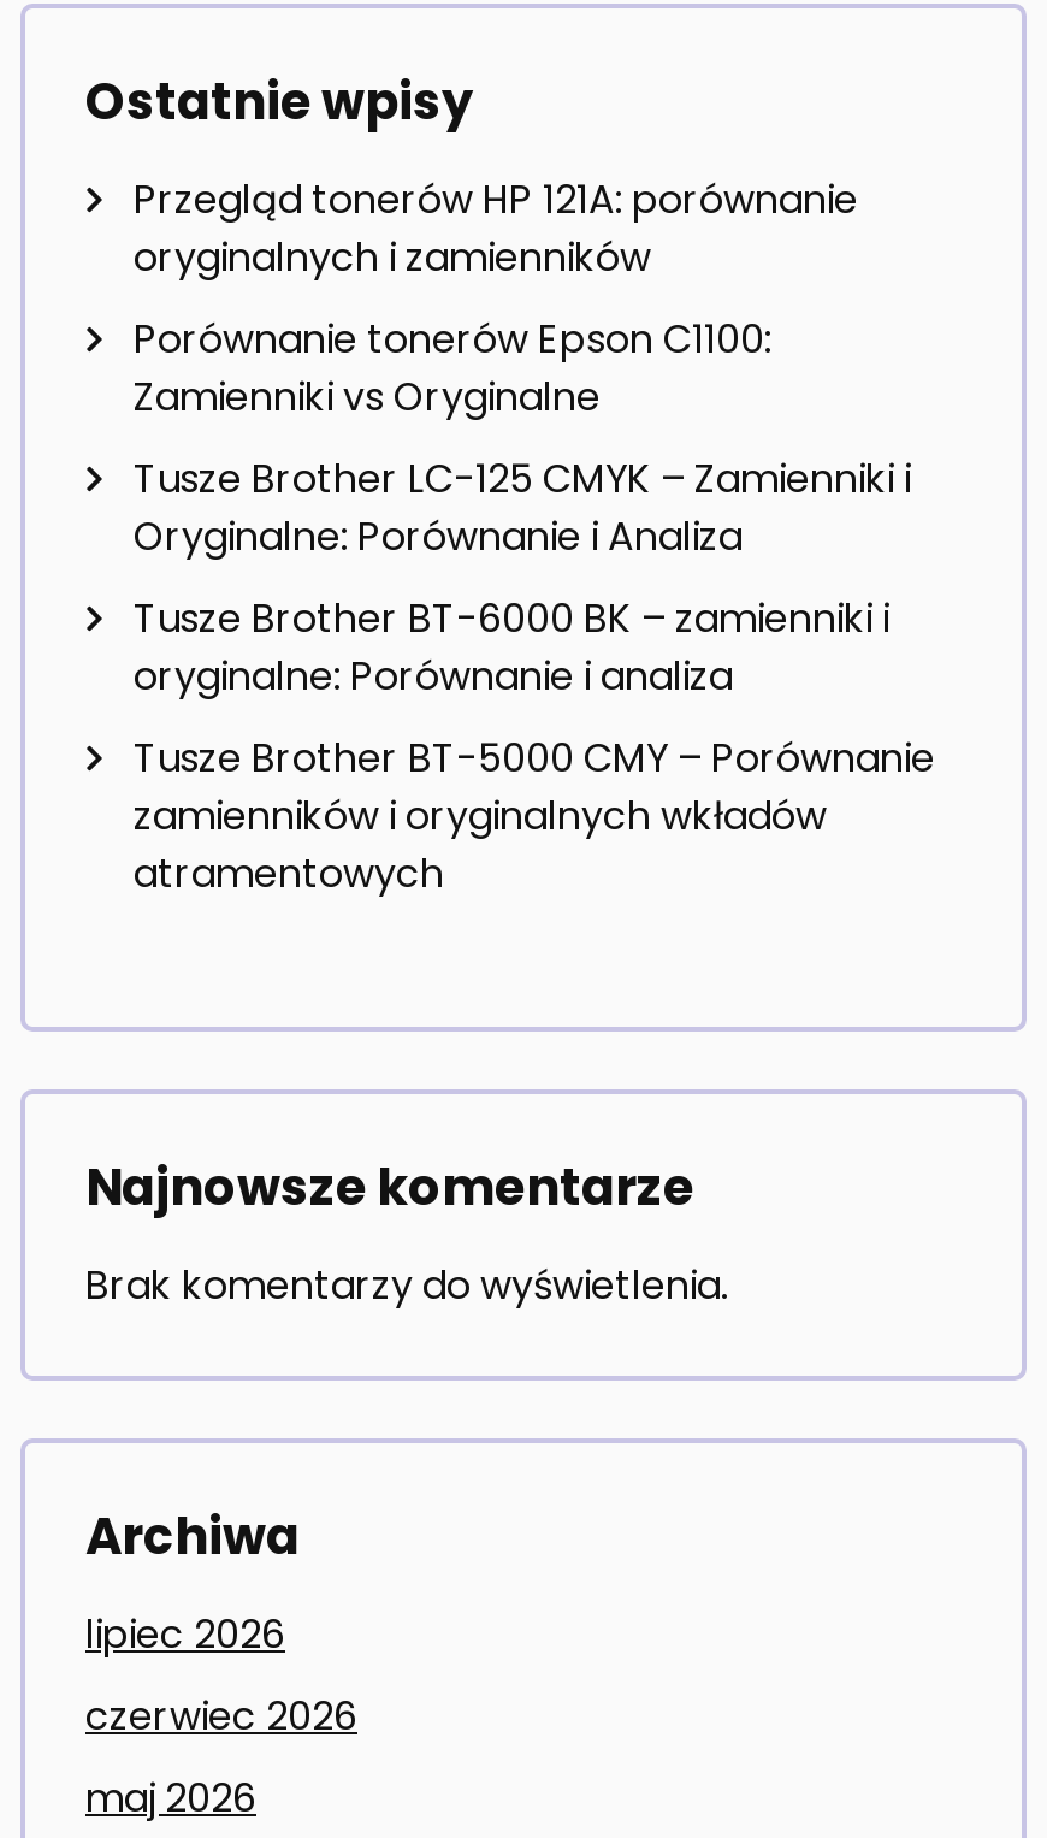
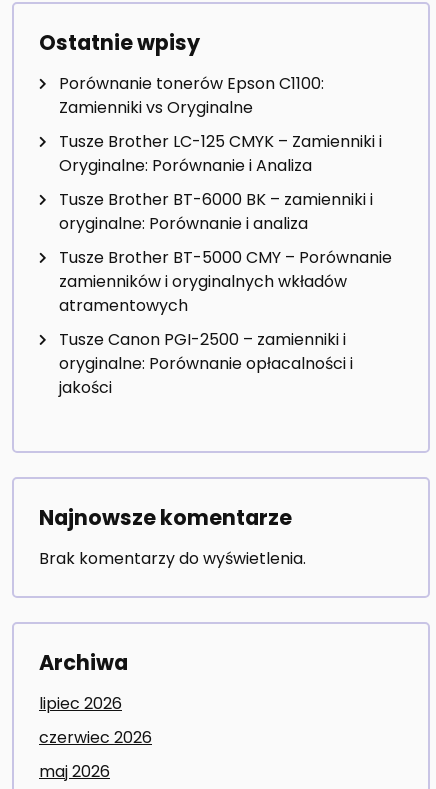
- Przegląd tonerów HP 121A: porównanie
- oryginalnych i zamienników

moved up: Porównanie tonerów Epson C1100: | Zamienniki vs Oryginalne | Tusze Brother LC-125 CMYK – Zamienniki i | ... | zamienników i oryginalnych wkładów | atramentowych

+ Tusze Canon PGI-2500 – zamienniki i
+ oryginalne: Porównanie opłacalności i
+ jakości
